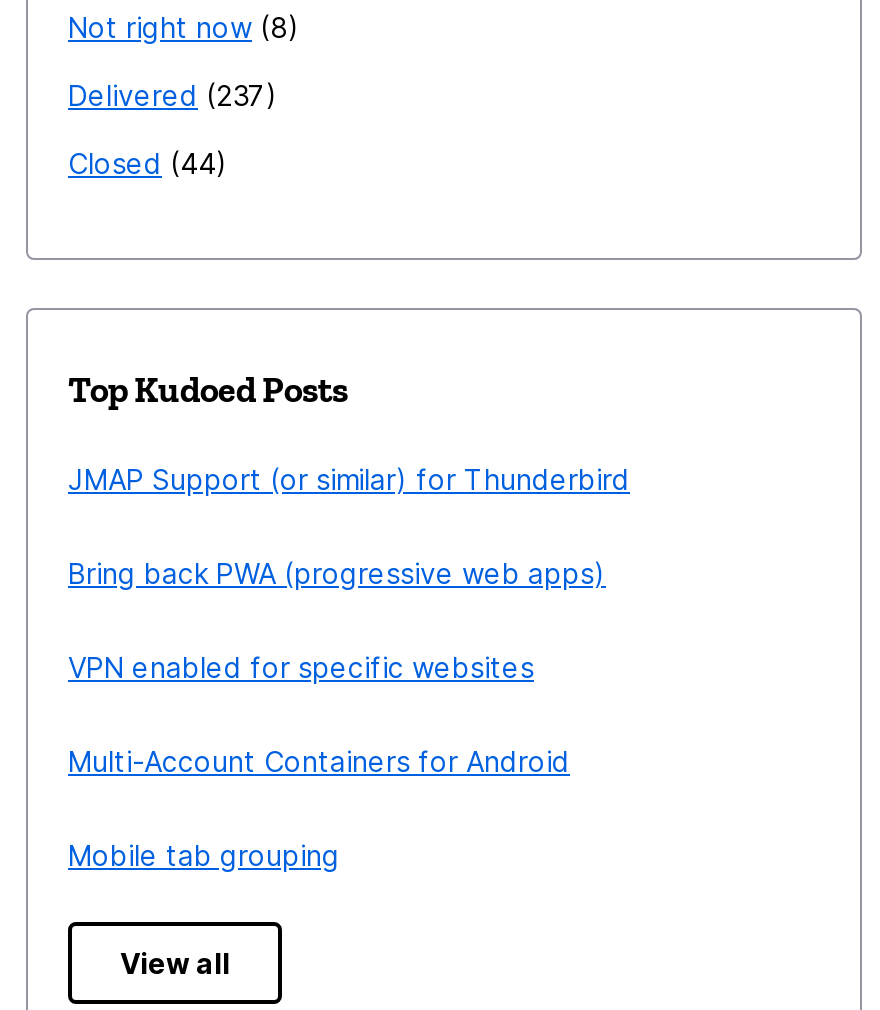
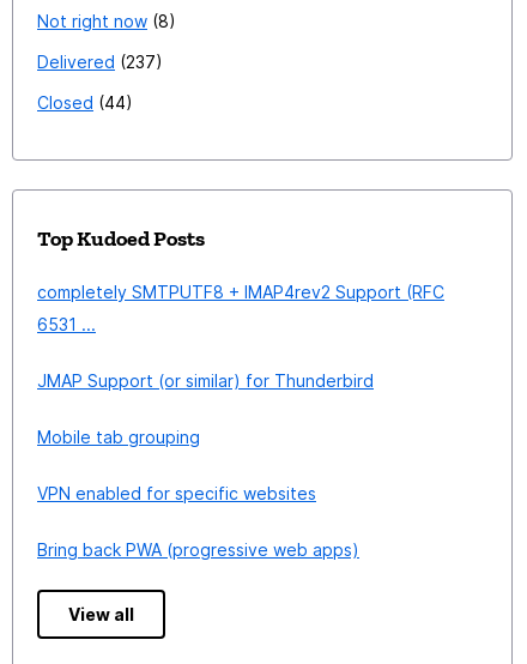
+ completely SMTPUTF8 + IMAP4rev2 Support (RFC
+ 6531 ...

moved down: JMAP Support (or similar) for Thunderbird

moved down: VPN enabled for specific websites | Bring back PWA (progressive web apps)

- Multi-Account Containers for Android

moved up: Mobile tab grouping
